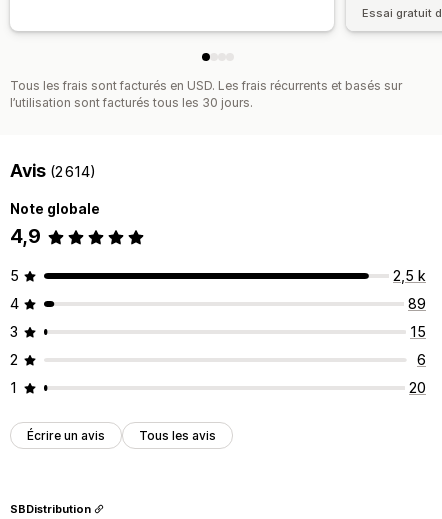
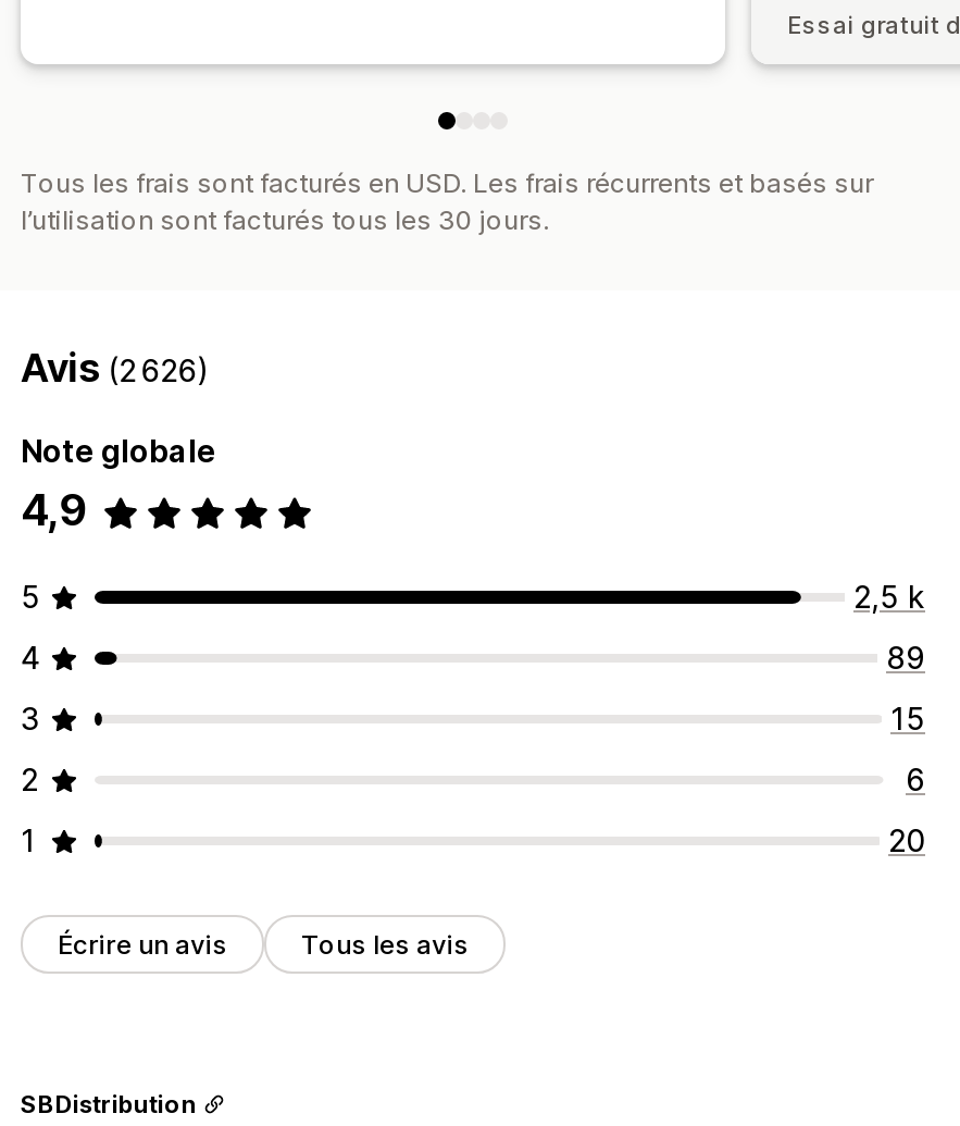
- Avis (2 614)
+ Avis (2 626)
